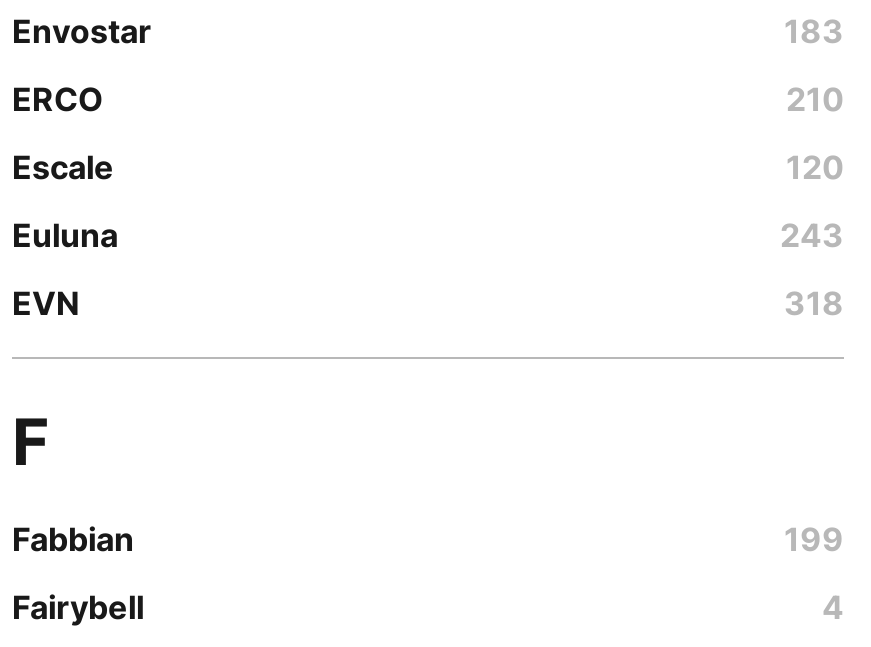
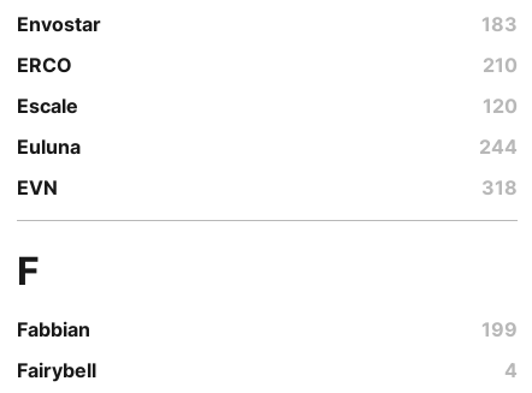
- 243
+ 244
